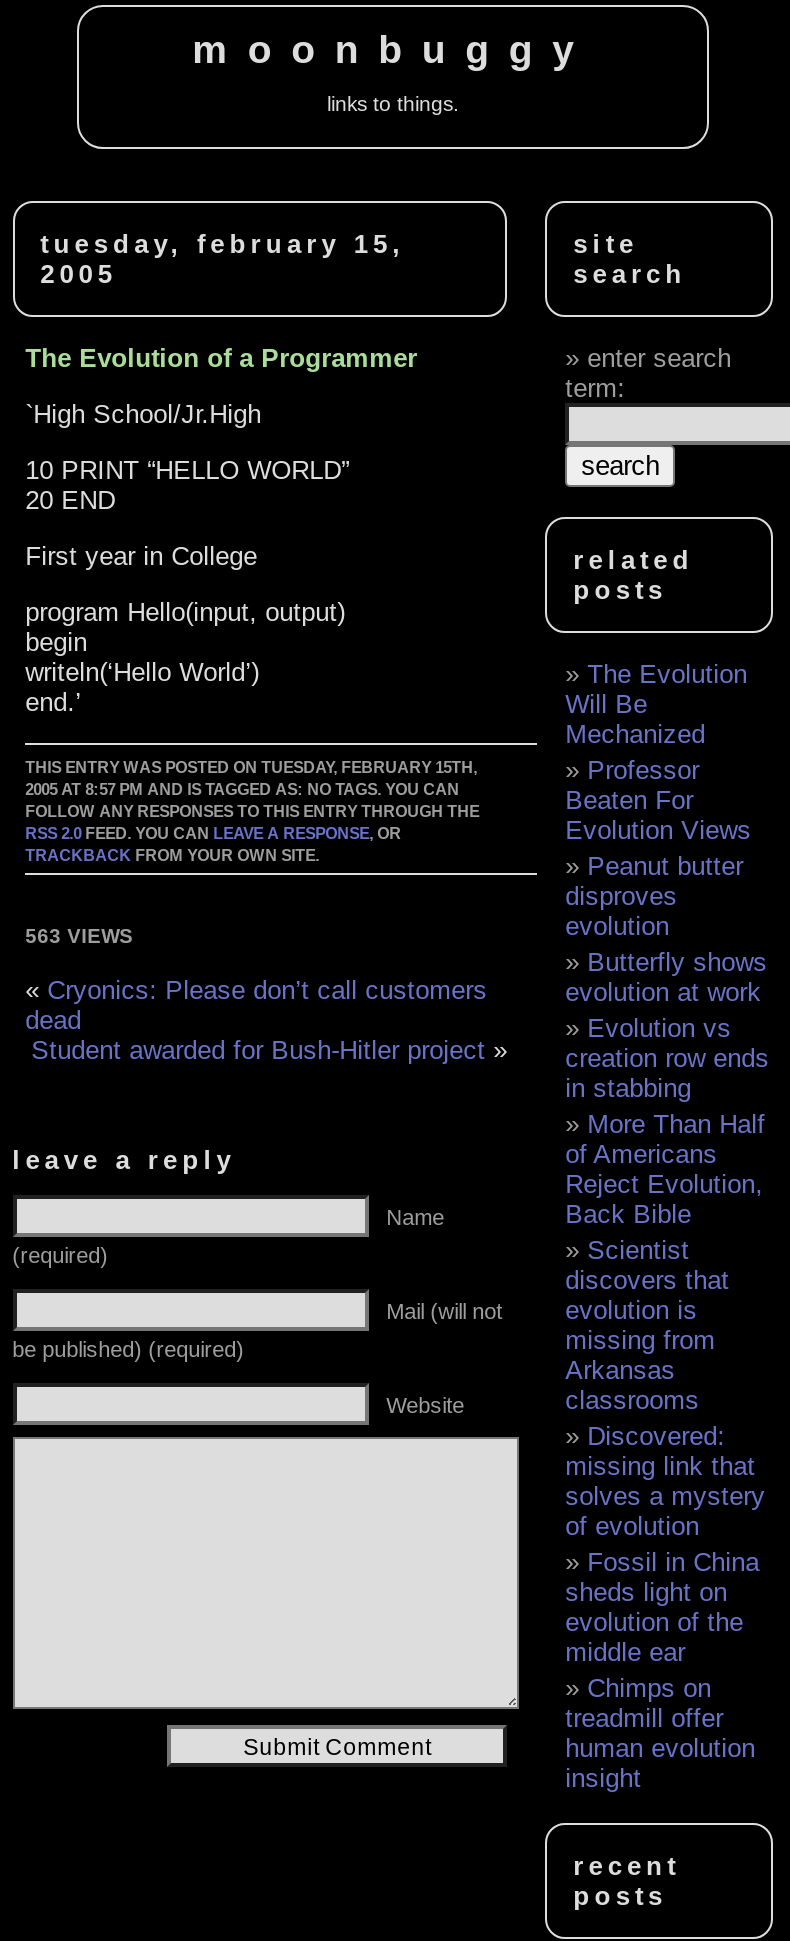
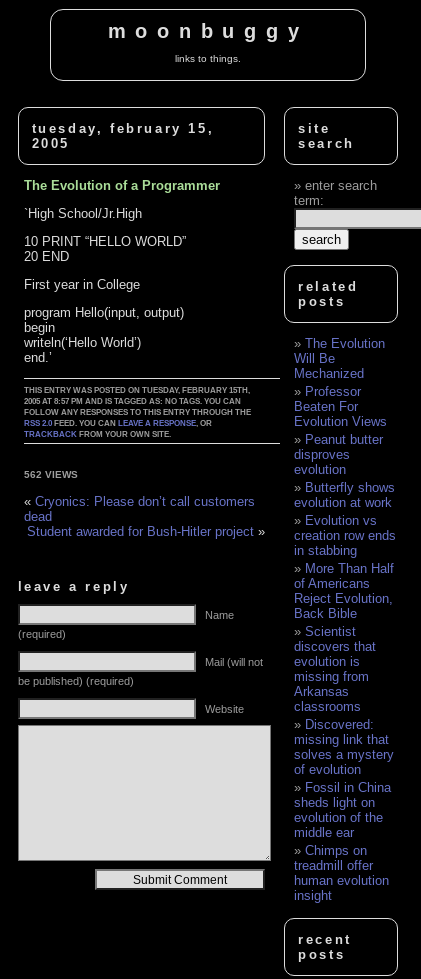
- 563 VIEWS
+ 562 VIEWS
